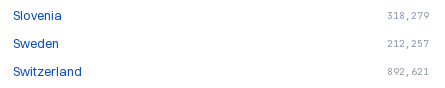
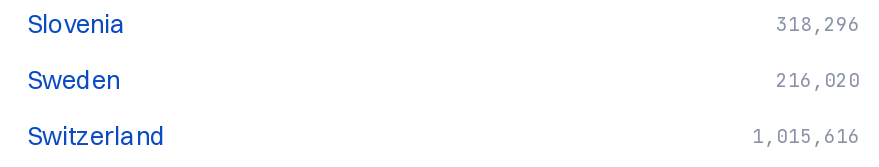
- 318,279
+ 318,296

- 212,257
+ 216,020

- 892,621
+ 1,015,616
